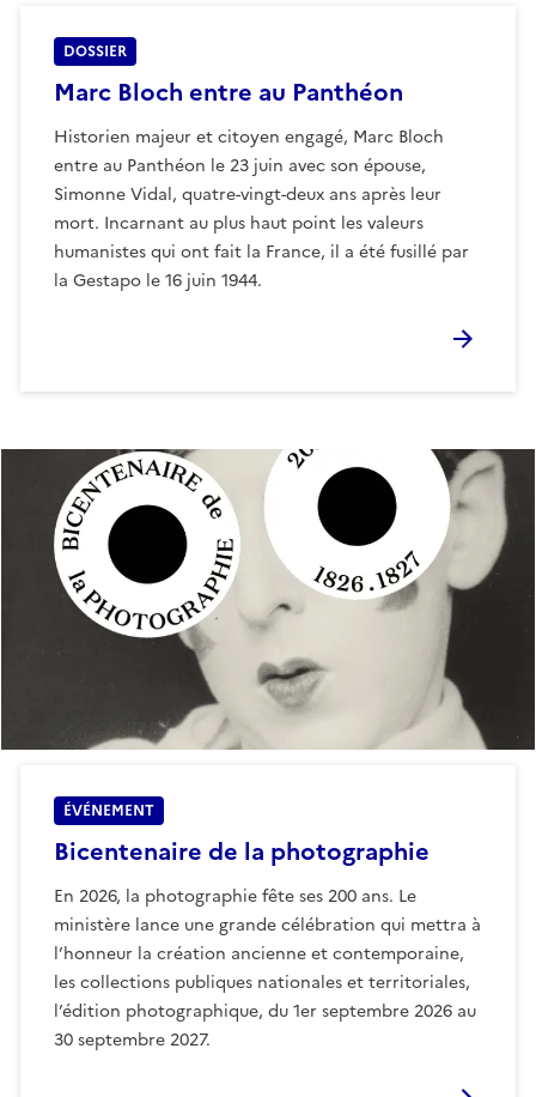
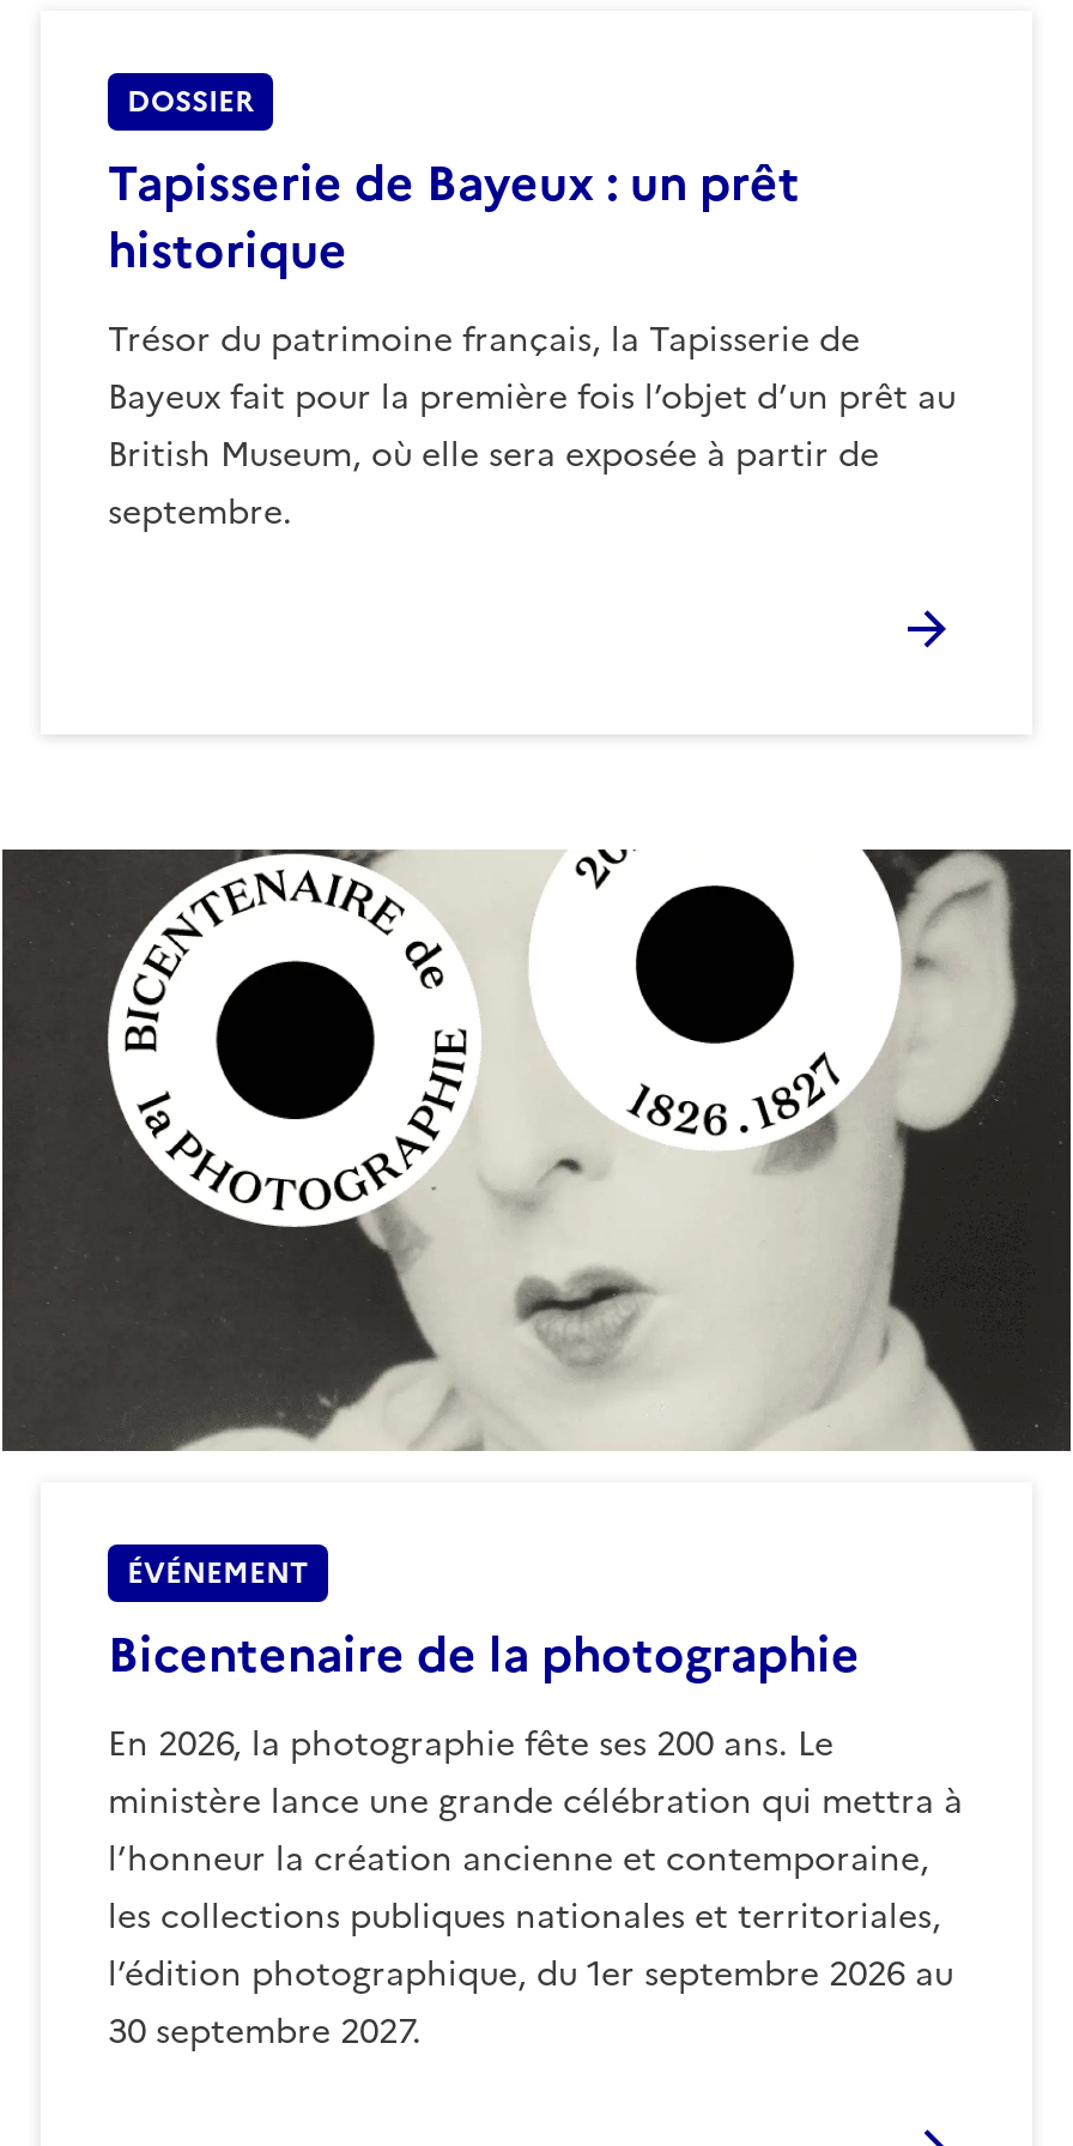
- Marc Bloch entre au Panthéon
- Historien majeur et citoyen engagé, Marc Bloch
- entre au Panthéon le 23 juin avec son épouse,
- Simonne Vidal, quatre-vingt-deux ans après leur
- mort. Incarnant au plus haut point les valeurs
- humanistes qui ont fait la France, il a été fusillé par
- la Gestapo le 16 juin 1944.
+ Tapisserie de Bayeux : un prêt
+ historique
+ Trésor du patrimoine français, la Tapisserie de
+ Bayeux fait pour la première fois l’objet d’un prêt au
+ British Museum, où elle sera exposée à partir de
+ septembre.
